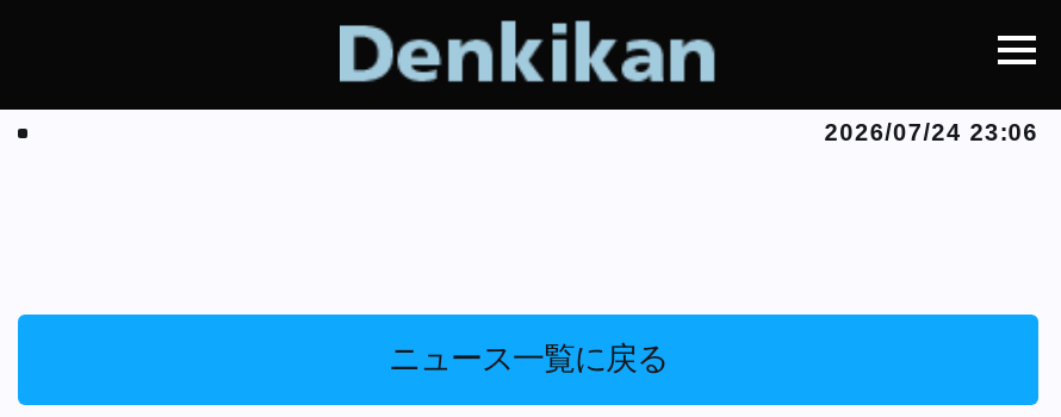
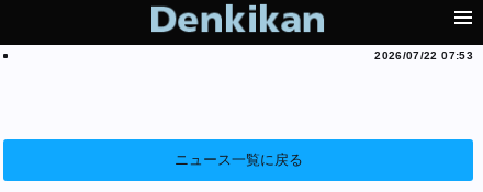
- 2026/07/24 23:06
+ 2026/07/22 07:53
